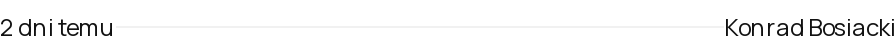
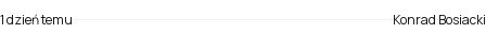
- 2 dni temu
+ 1 dzień temu
